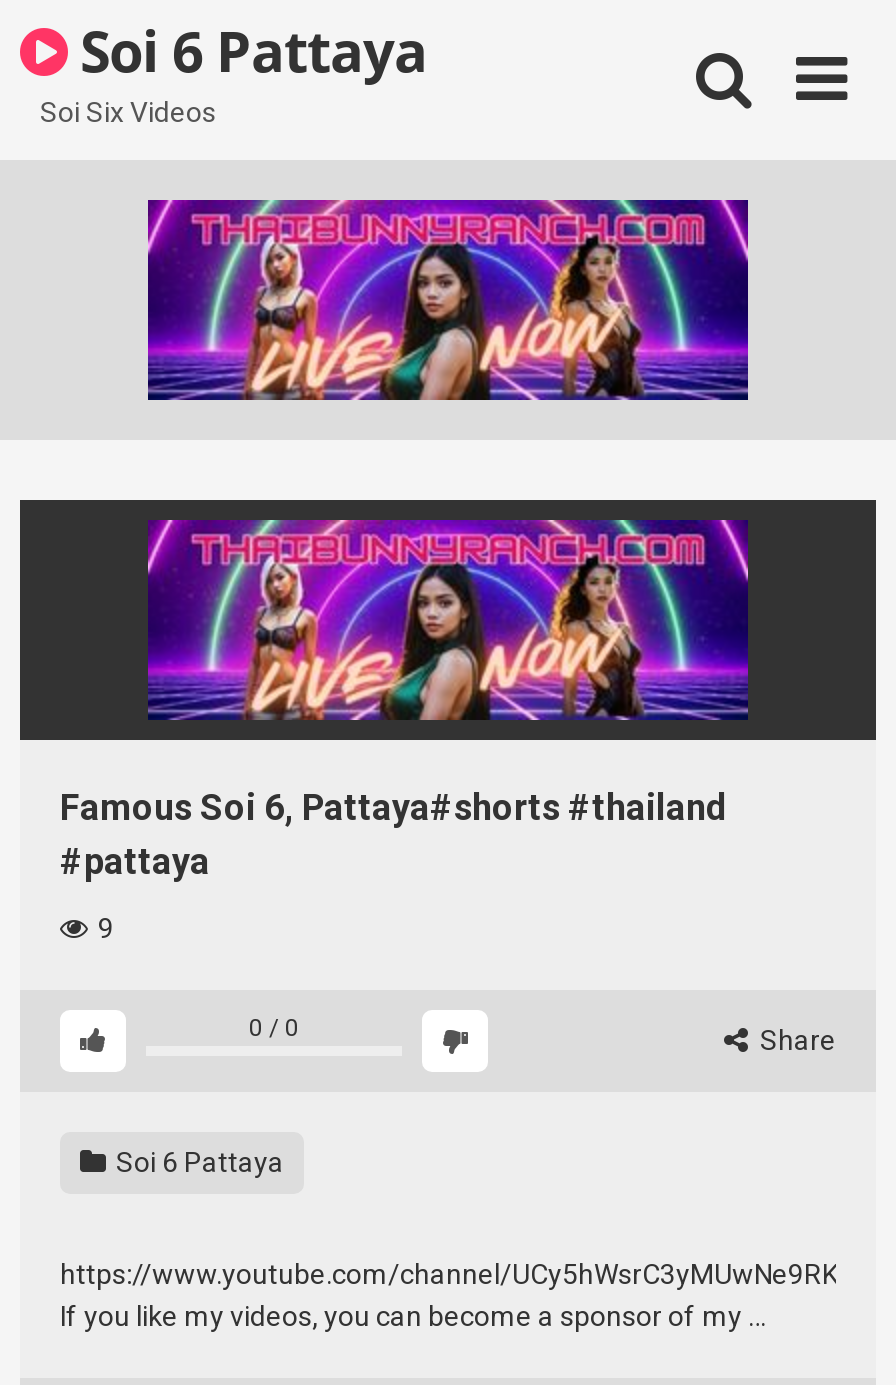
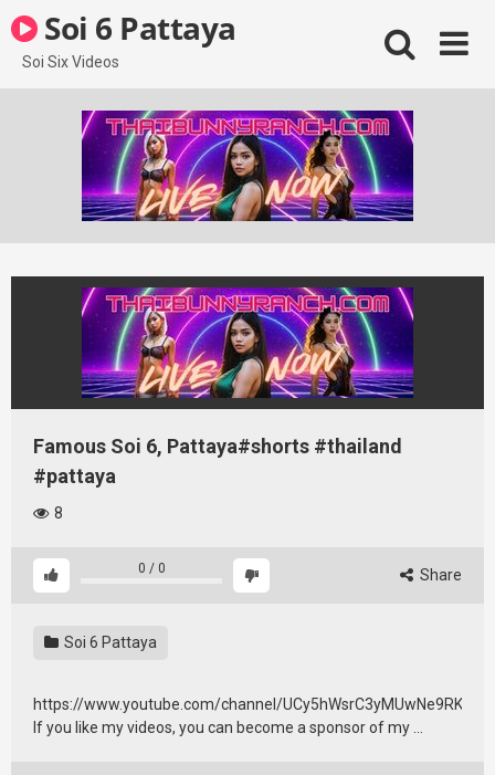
- 9
+ 8
